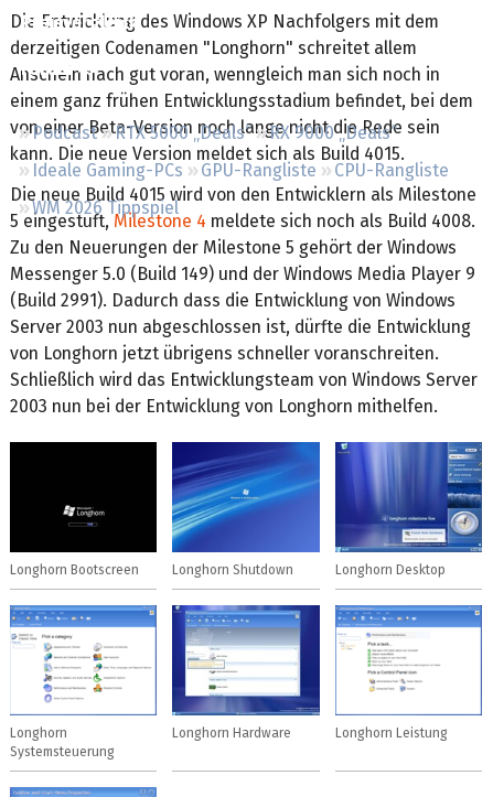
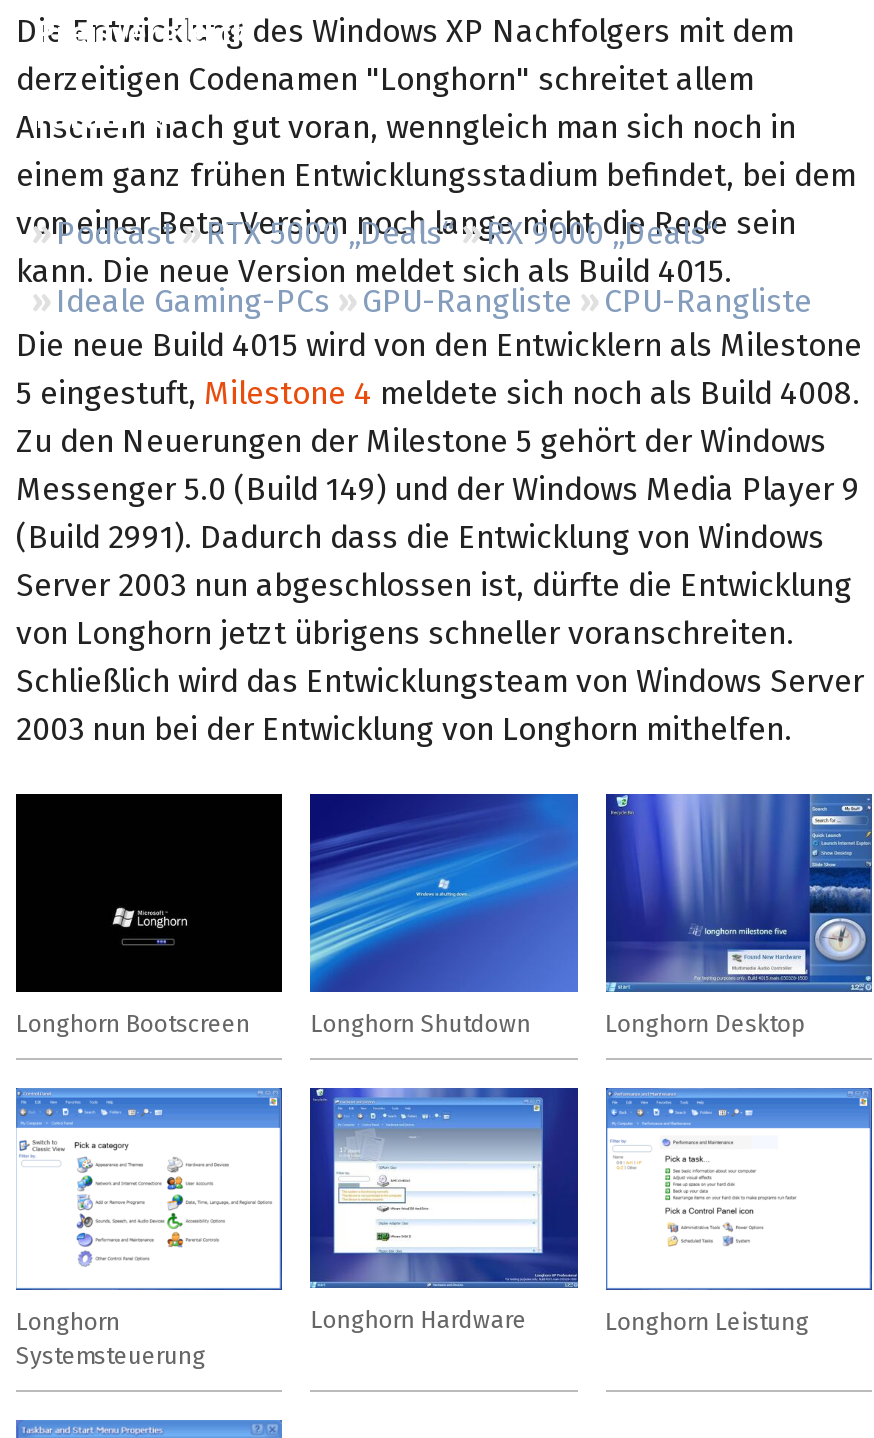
- WM 2026 Tippspiel
